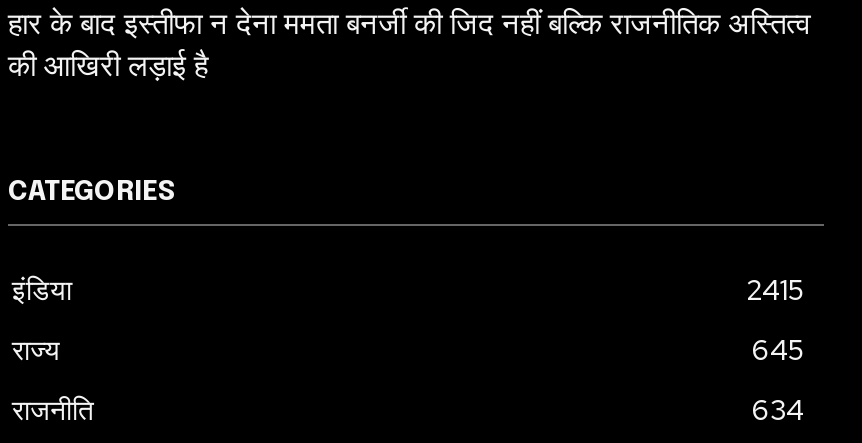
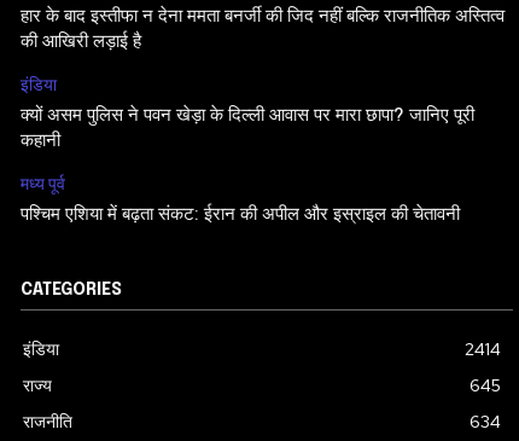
+ इंडिया
+ क्यों असम पुलिस ने पवन खेड़ा के दिल्ली आवास पर मारा छापा? जानिए पूरी
+ कहानी
+ मध्य पूर्व
+ पश्चिम एशिया में बढ़ता संकट: ईरान की अपील और इस्राइल की चेतावनी

- 2415
+ 2414
